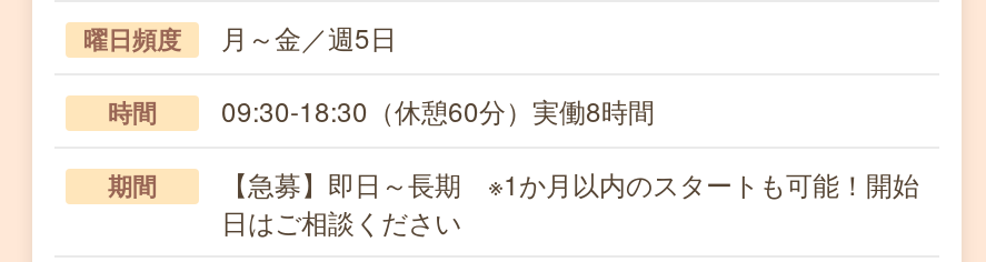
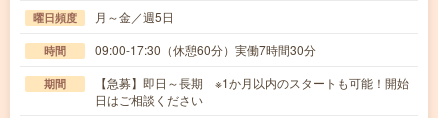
- 09:30-18:30（休憩60分）実働8時間
+ 09:00-17:30（休憩60分）実働7時間30分
